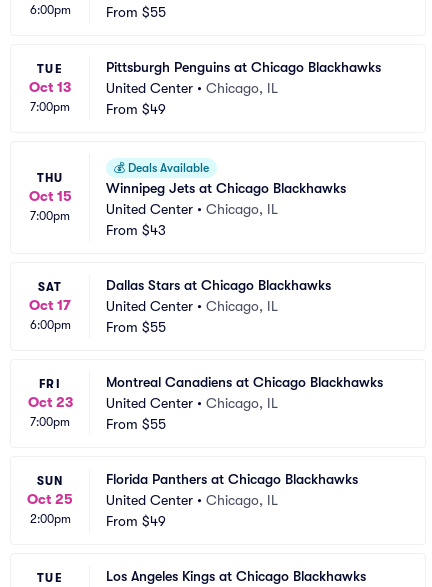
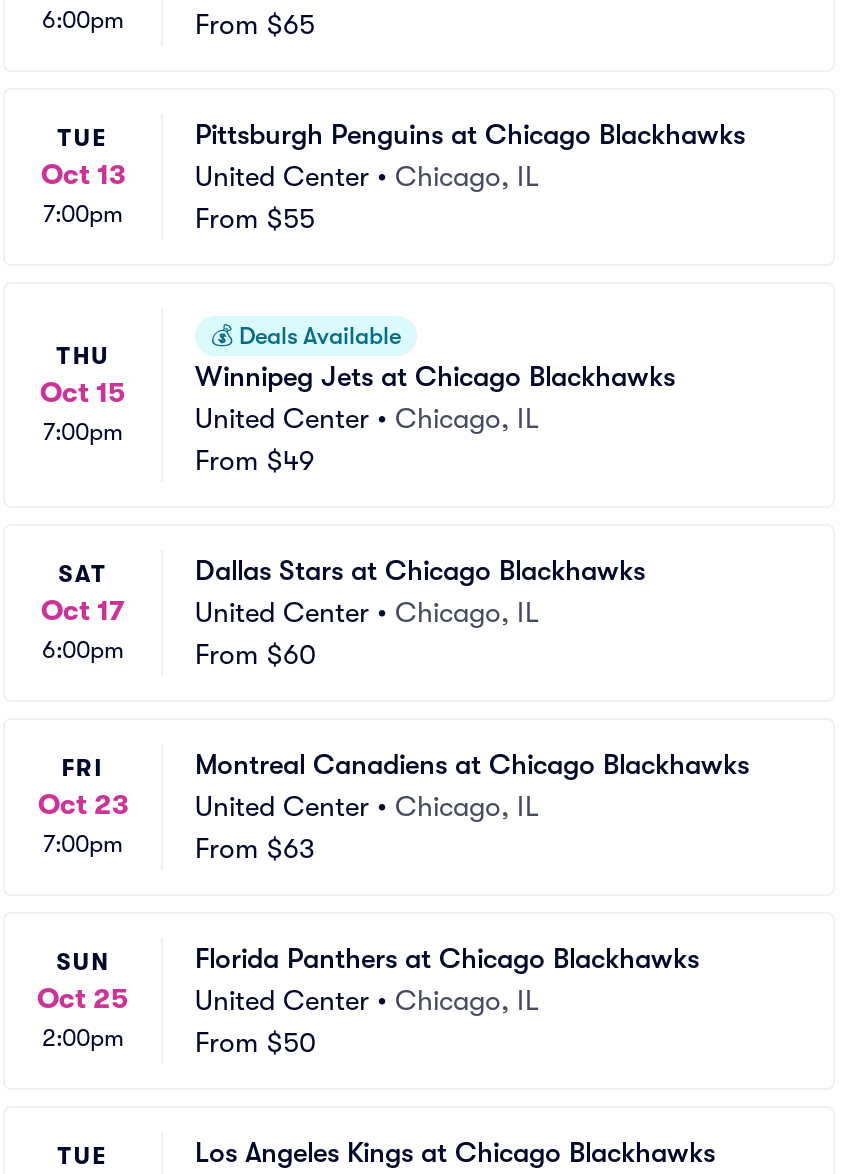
- From $55
+ From $65

- From $49
+ From $55

- From $43
+ From $49

- From $55
+ From $60

- From $55
+ From $63

- From $49
+ From $50
